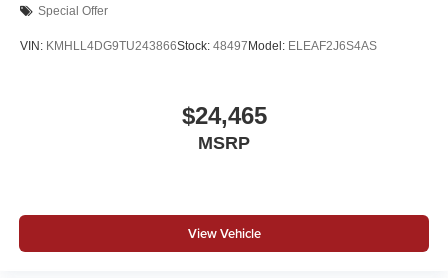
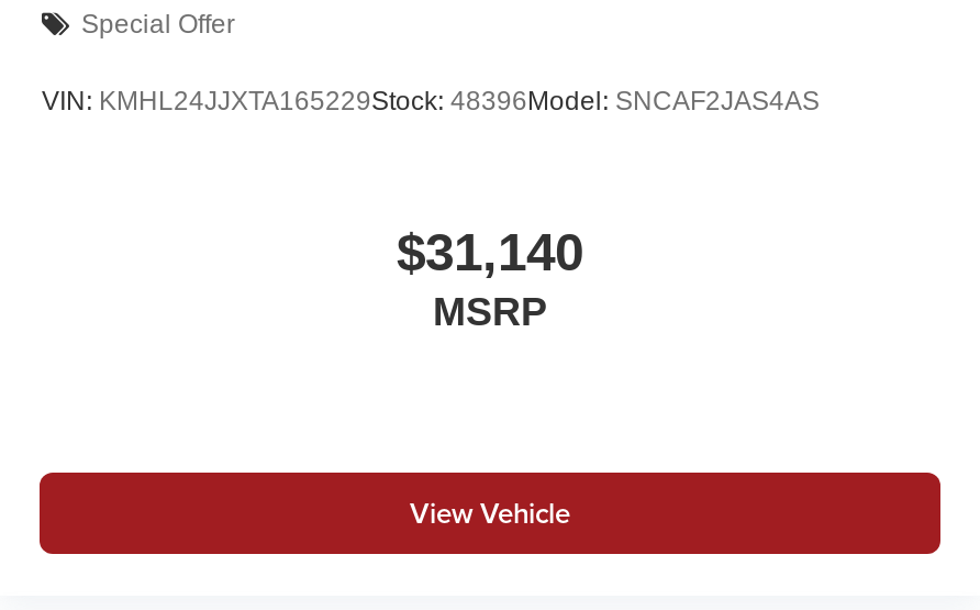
- VIN: KMHLL4DG9TU243866Stock: 48497Model: ELEAF2J6S4AS
+ VIN: KMHL24JJXTA165229Stock: 48396Model: SNCAF2JAS4AS

- $24,465
+ $31,140
